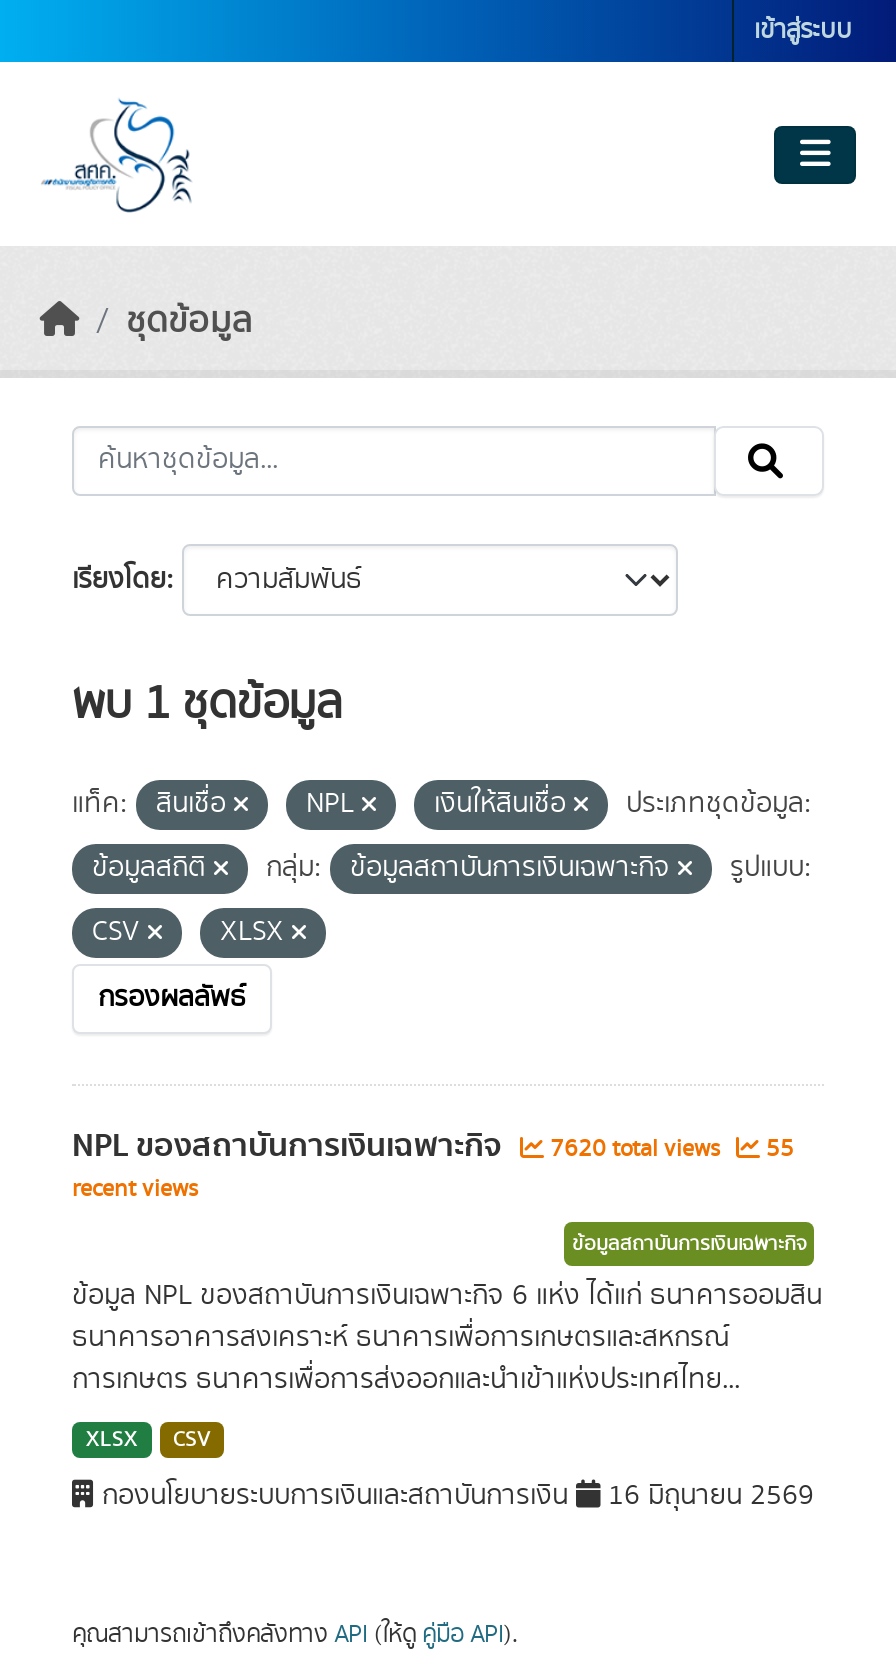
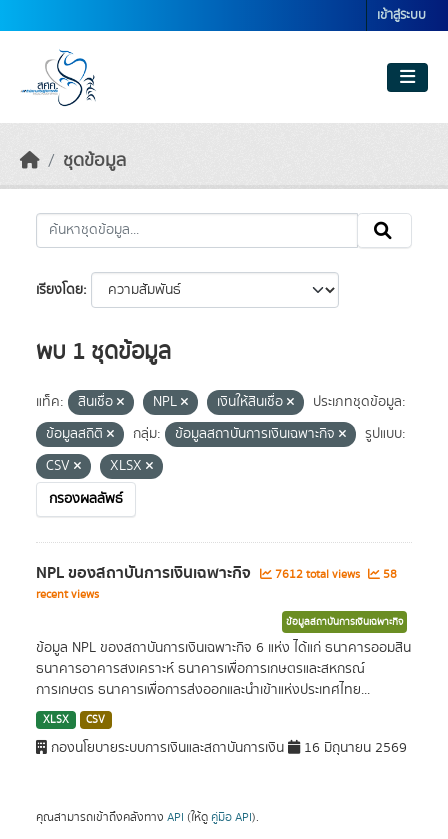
- 7620 total views
+ 7612 total views

- 55
+ 58
